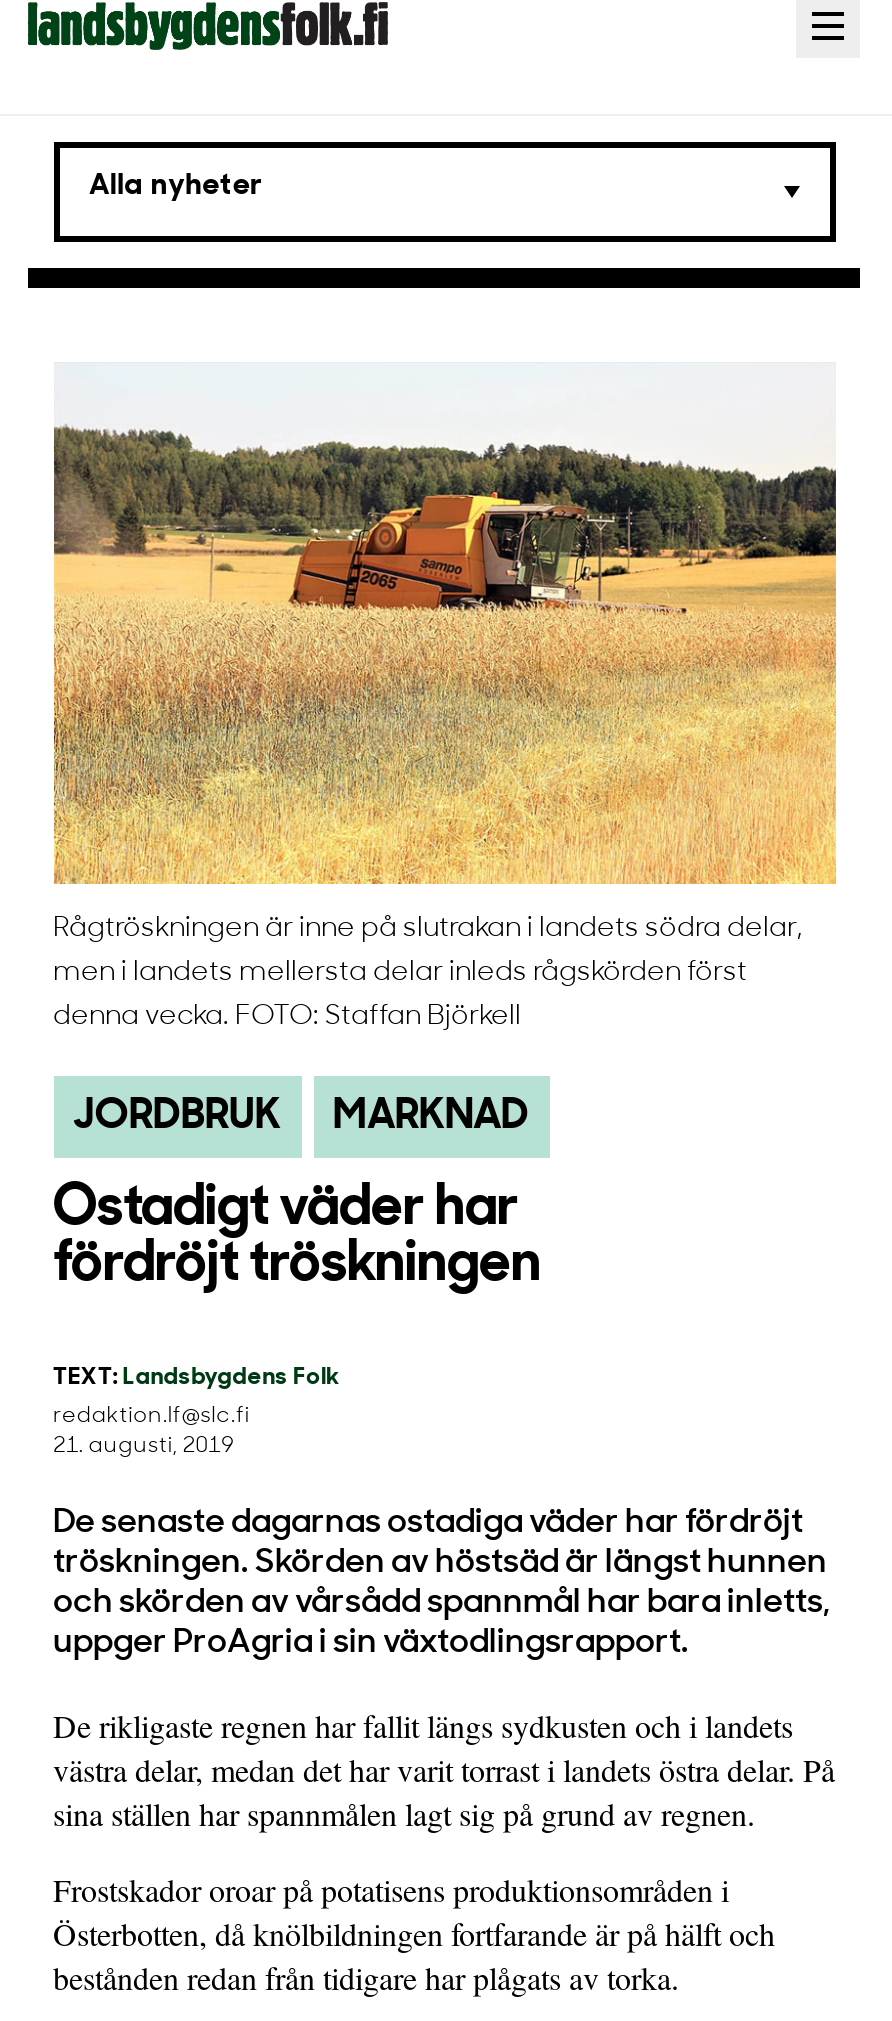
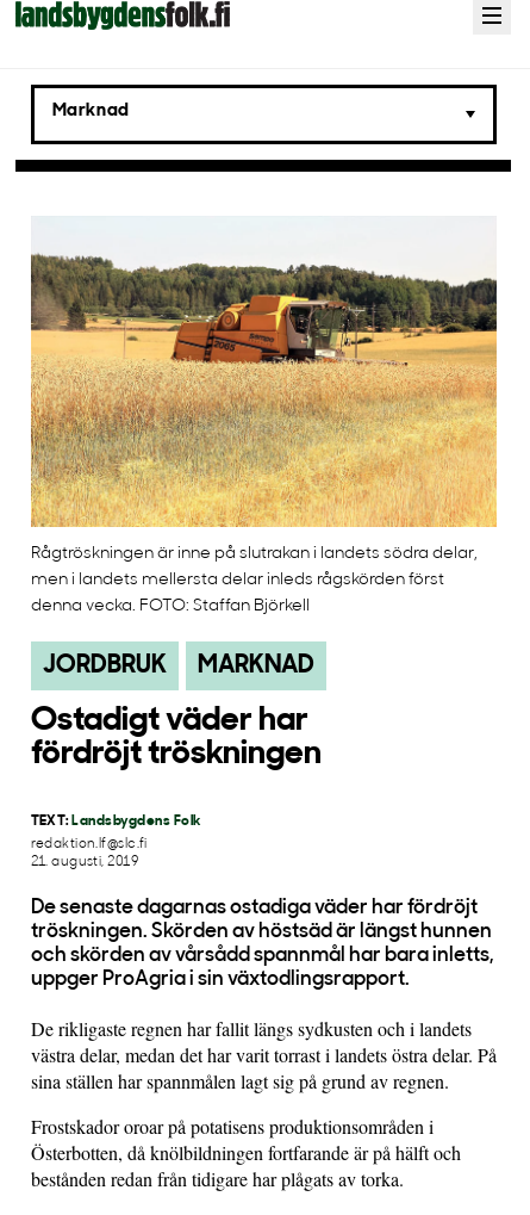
- Alla nyheter
+ Marknad
